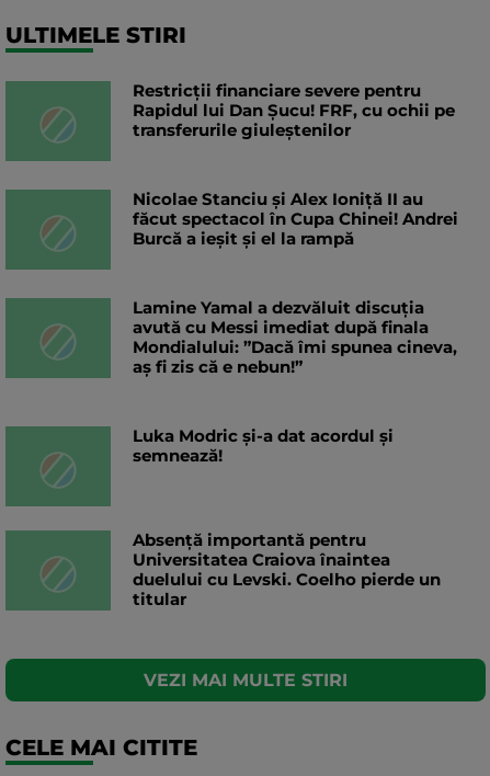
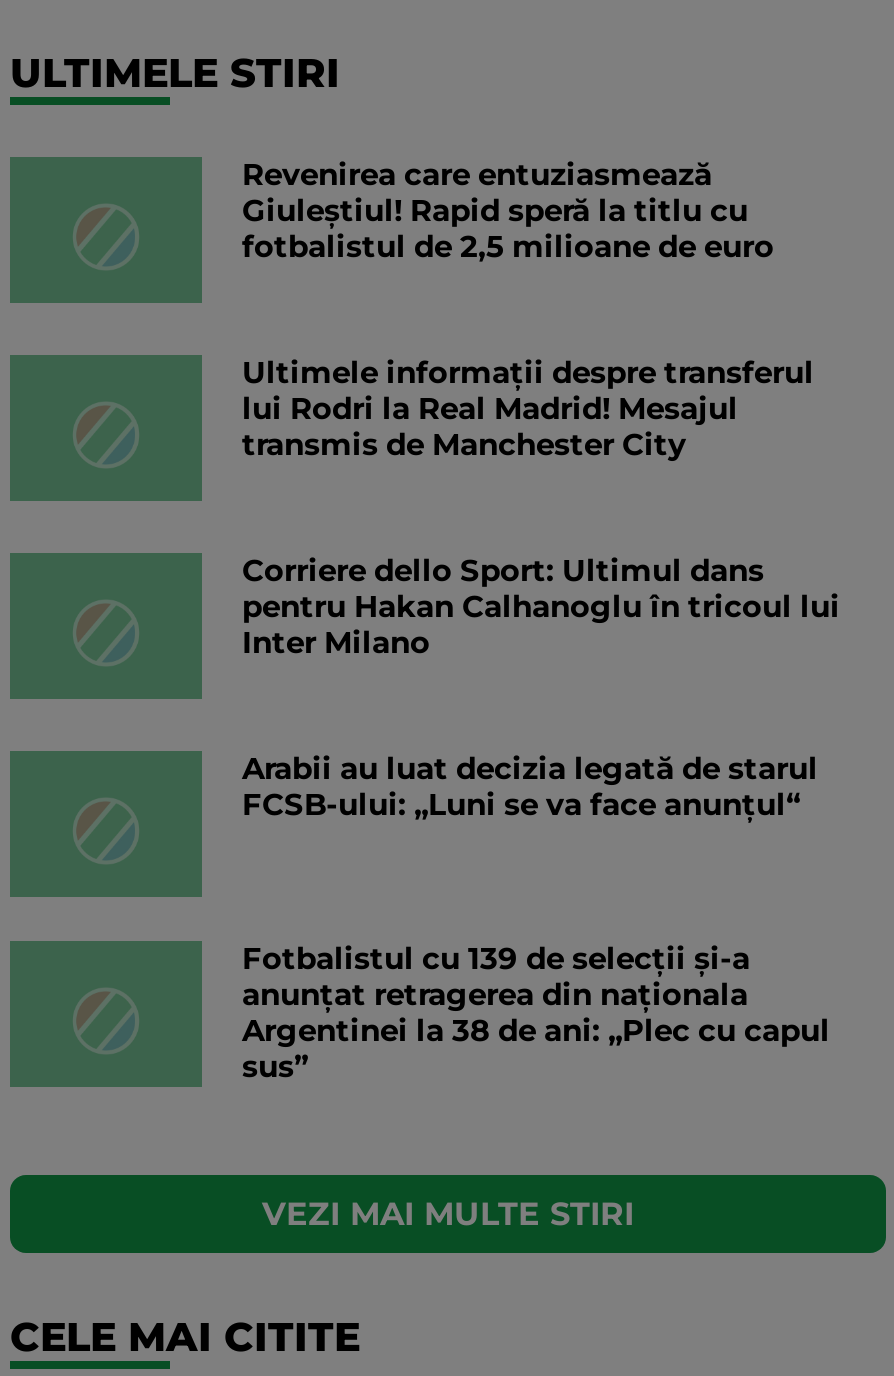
- Restricții financiare severe pentru
- Rapidul lui Dan Șucu! FRF, cu ochii pe
- transferurile giuleștenilor
+ Revenirea care entuziasmează
+ Giuleștiul! Rapid speră la titlu cu
+ fotbalistul de 2,5 milioane de euro

- Nicolae Stanciu şi Alex Ioniţă II au
- făcut spectacol în Cupa Chinei! Andrei
- Burcă a ieșit și el la rampă
+ Ultimele informații despre transferul
+ lui Rodri la Real Madrid! Mesajul
+ transmis de Manchester City

- Lamine Yamal a dezvăluit discuția
- avută cu Messi imediat după finala
- Mondialului: ”Dacă îmi spunea cineva,
- aș fi zis că e nebun!”
+ Corriere dello Sport: Ultimul dans
+ pentru Hakan Calhanoglu în tricoul lui
+ Inter Milano

- Luka Modric și-a dat acordul și
- semnează!
+ Arabii au luat decizia legată de starul
+ FCSB-ului: „Luni se va face anunțul“

- Absență importantă pentru
- Universitatea Craiova înaintea
- duelului cu Levski. Coelho pierde un
- titular
+ Fotbalistul cu 139 de selecții și-a
+ anunțat retragerea din naționala
+ Argentinei la 38 de ani: „Plec cu capul
+ sus”
